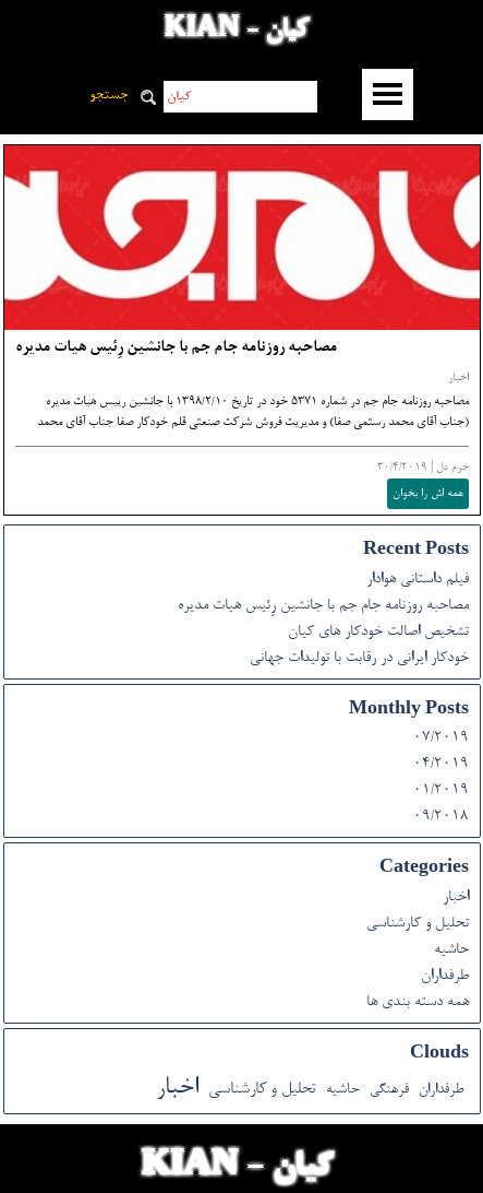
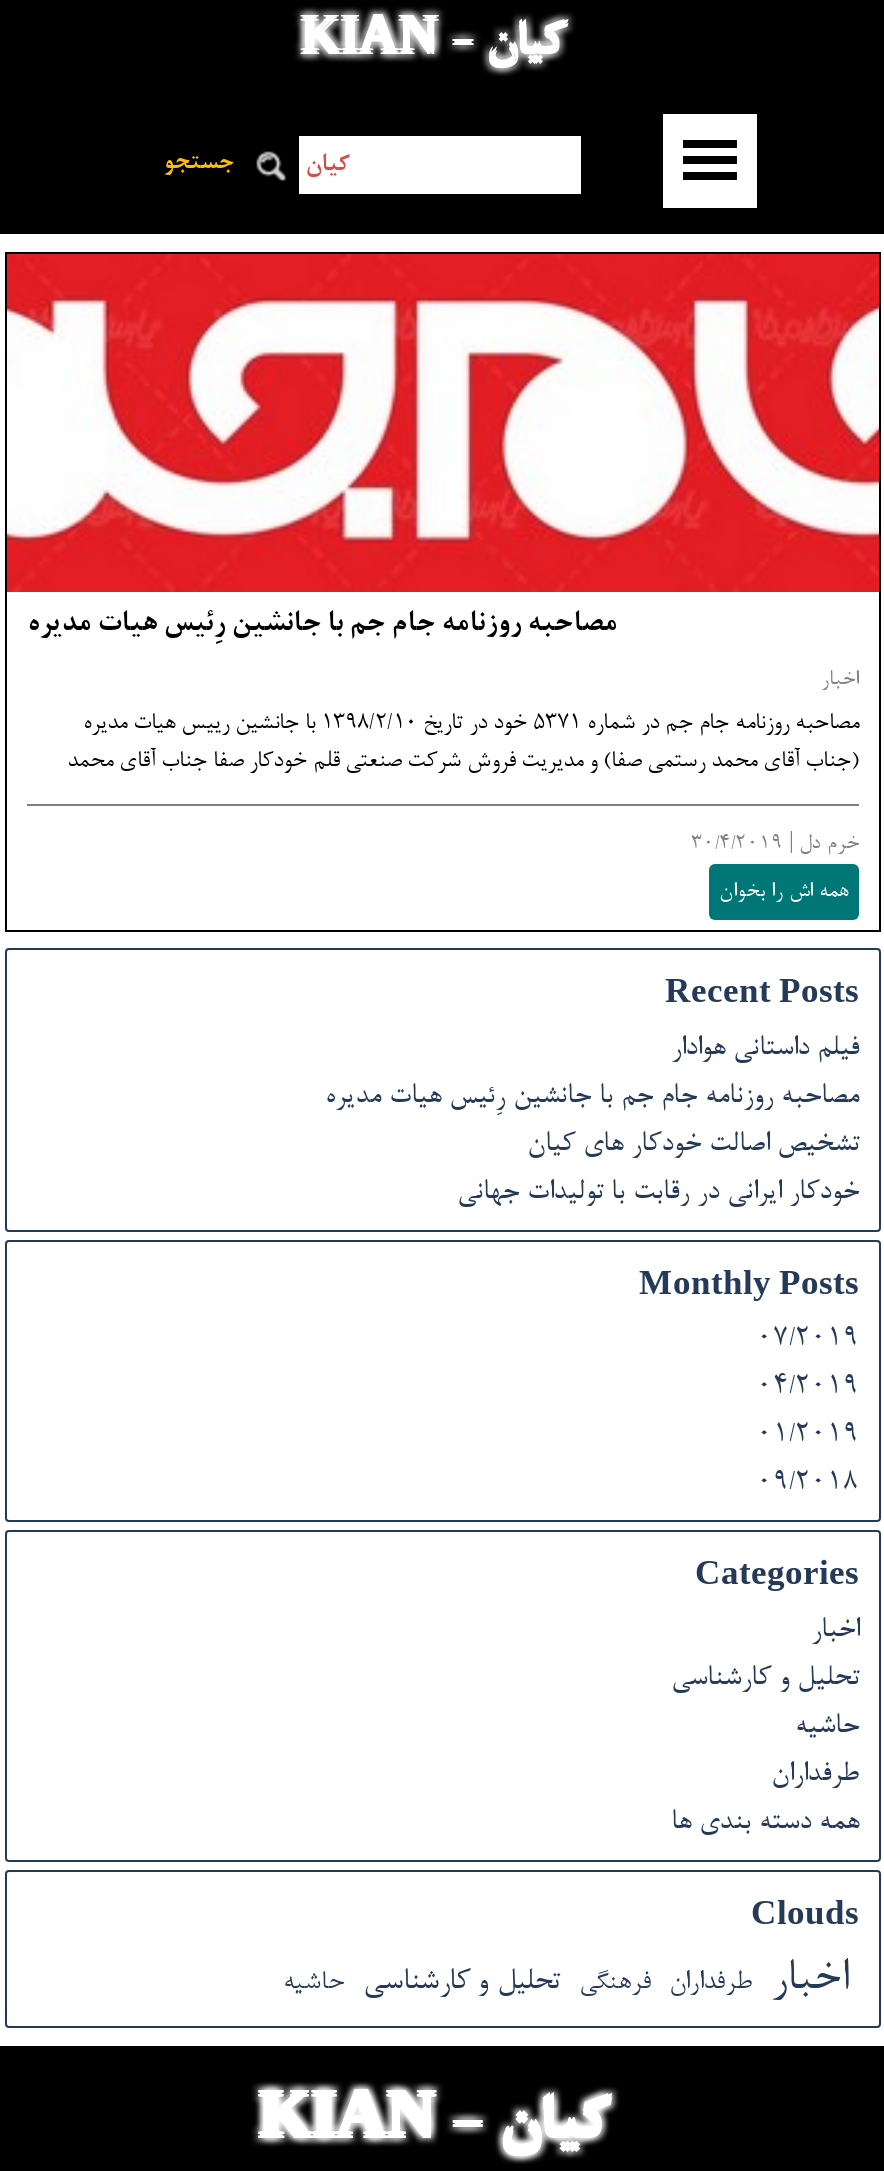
- طرفداران فرهنگی حاشیه تحلیل و کارشناسی اخبار
+ اخبار
+ طرفداران فرهنگی تحلیل و کارشناسی حاشیه
